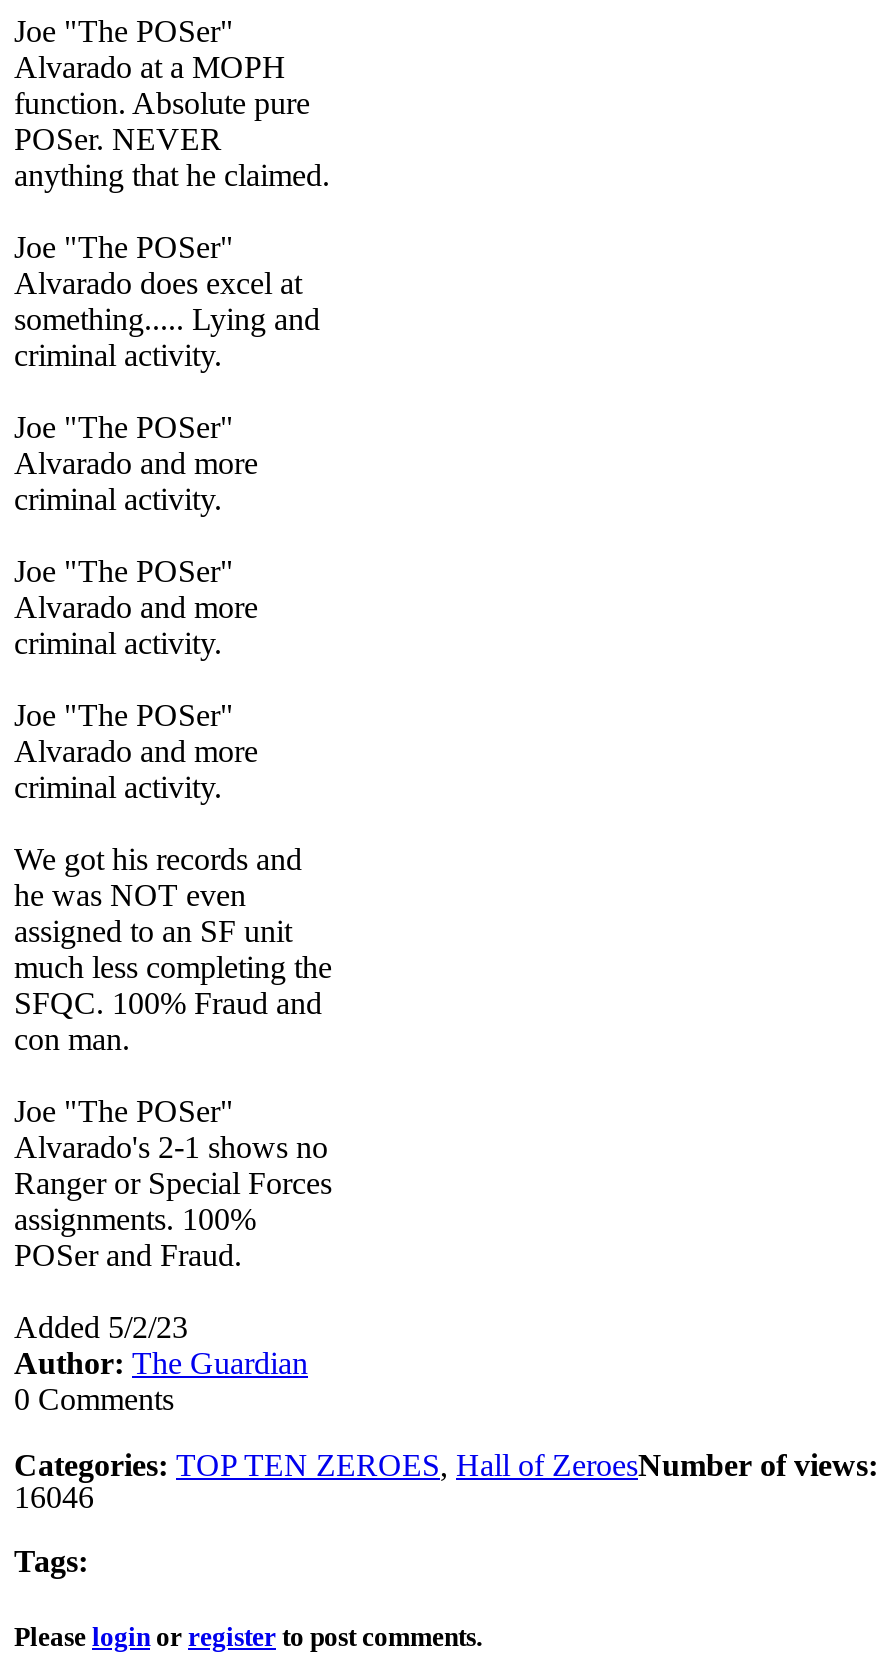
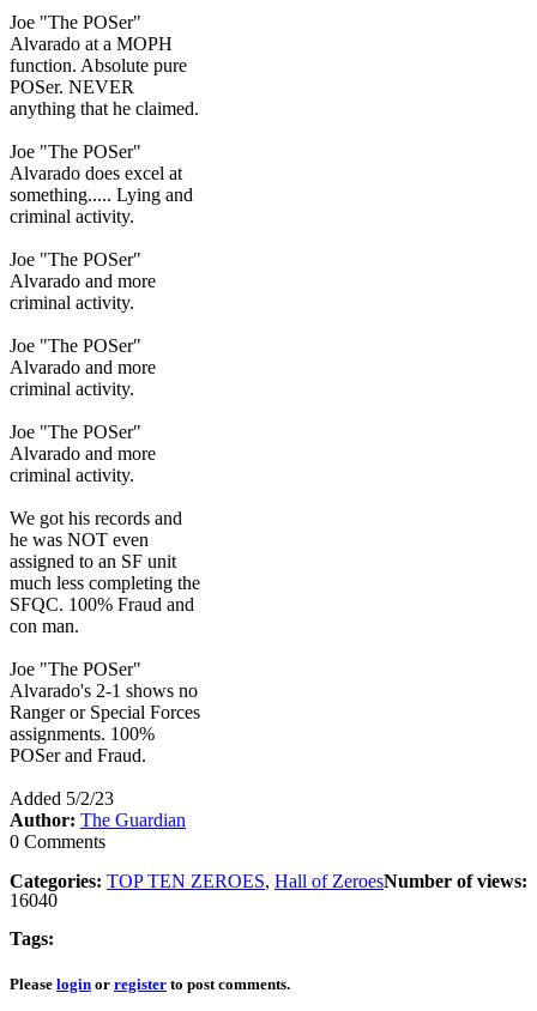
- 16046
+ 16040
